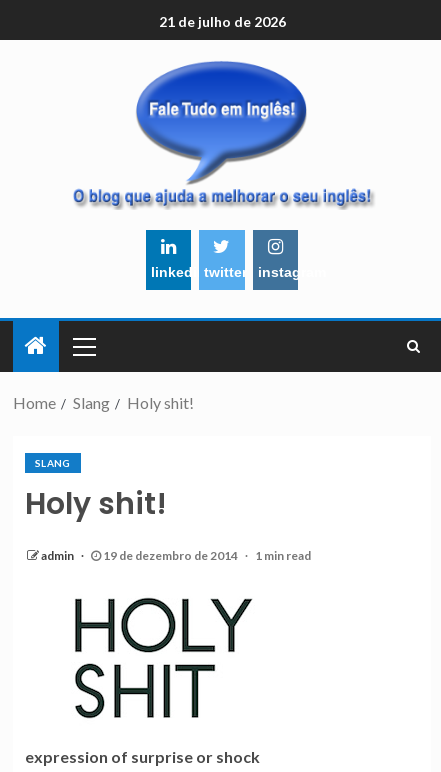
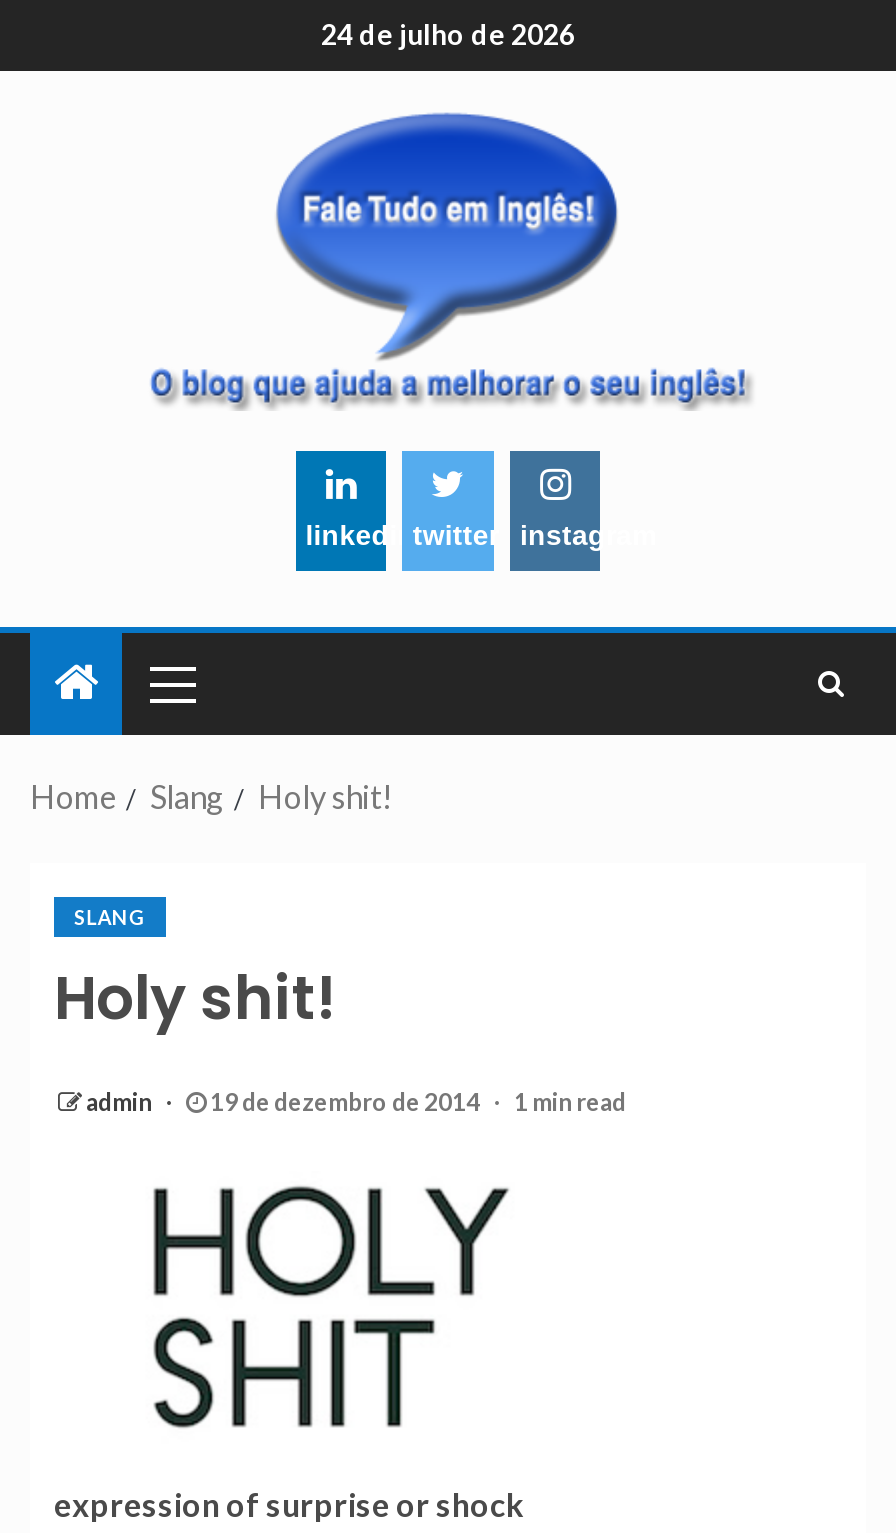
- 21 de julho de 2026
+ 24 de julho de 2026
